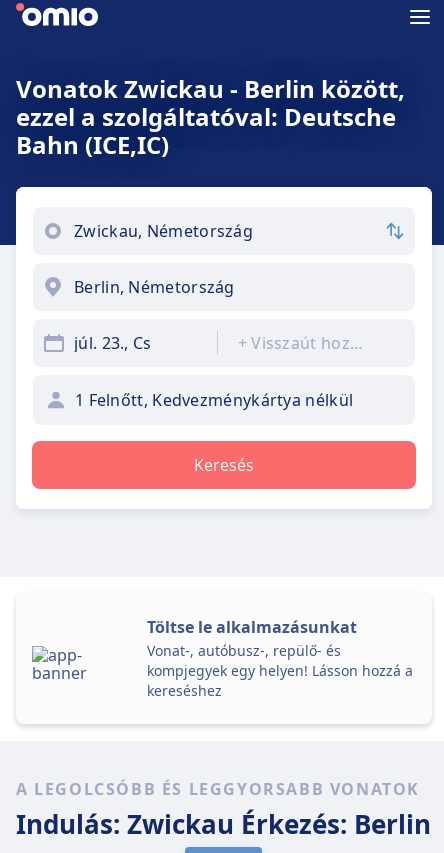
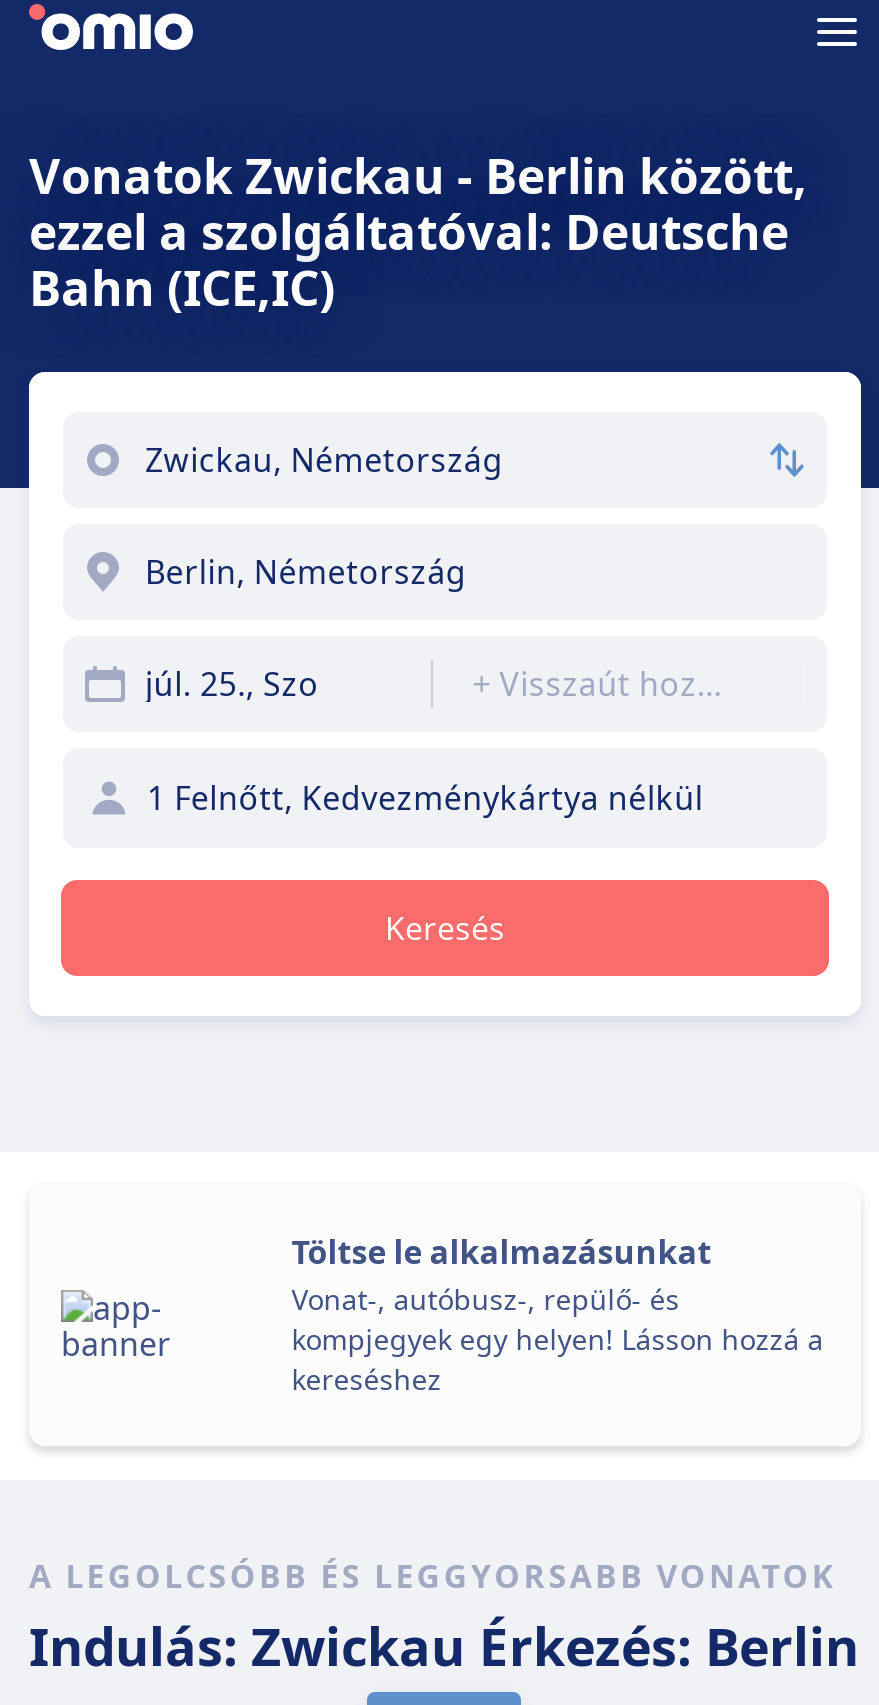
- júl. 23., Cs
+ júl. 25., Szo
